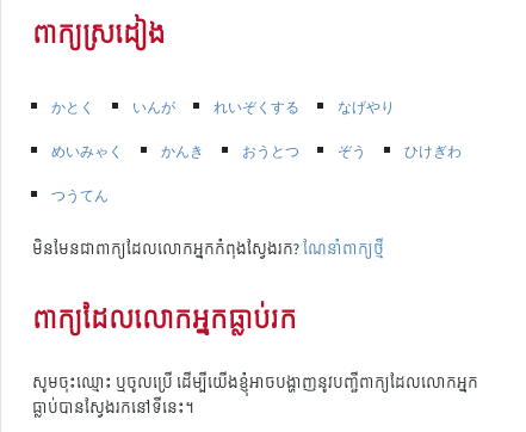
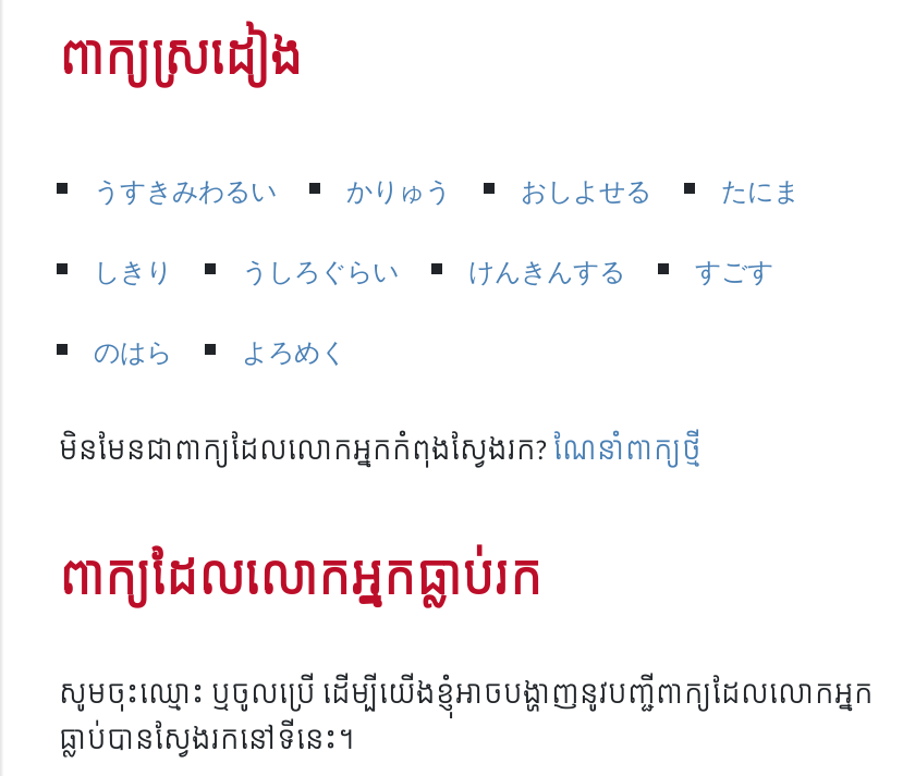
- かとく
- いんが
- れいぞくする
- なげやり
+ うすきみわるい
+ かりゅう
+ おしよせる
+ たにま

- めいみゃく
- かんき
- おうとつ
- ぞう
- ひけぎわ
+ しきり
+ うしろぐらい
+ けんきんする
+ すごす

- つうてん
+ のはら
+ よろめく
